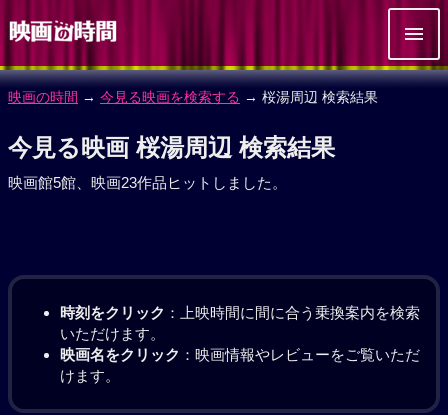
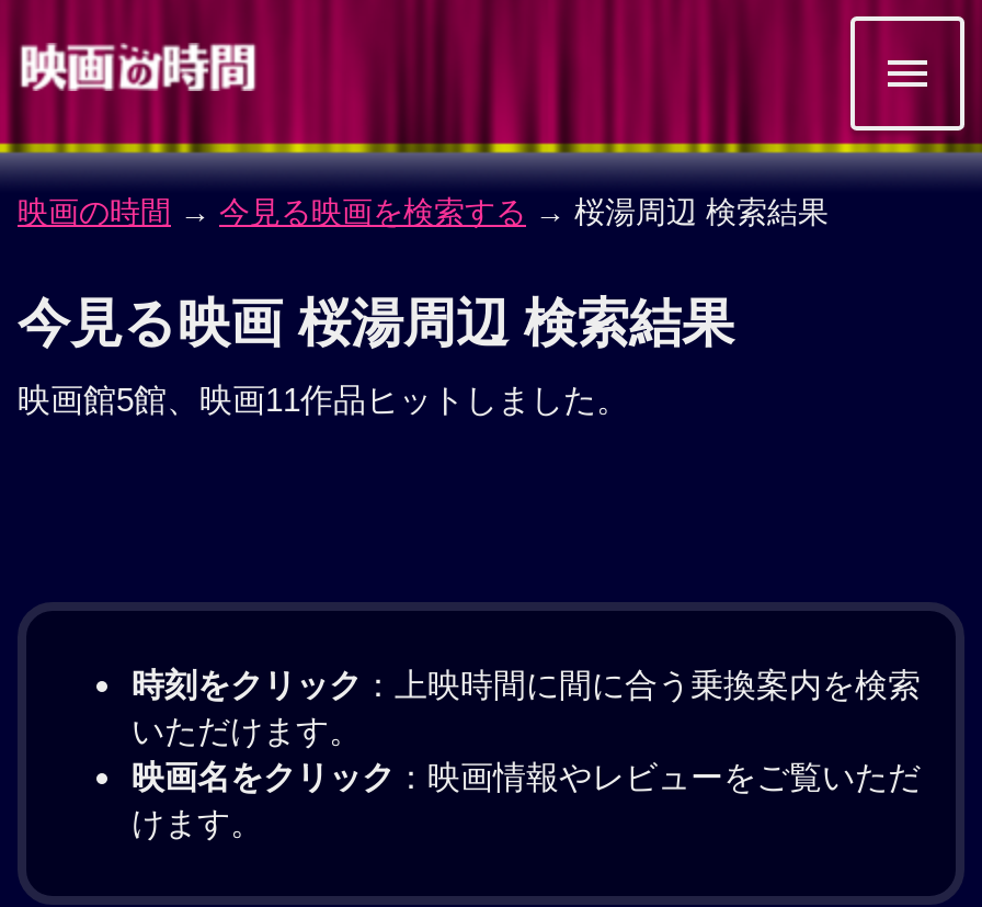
- 映画館5館、映画23作品ヒットしました。
+ 映画館5館、映画11作品ヒットしました。
